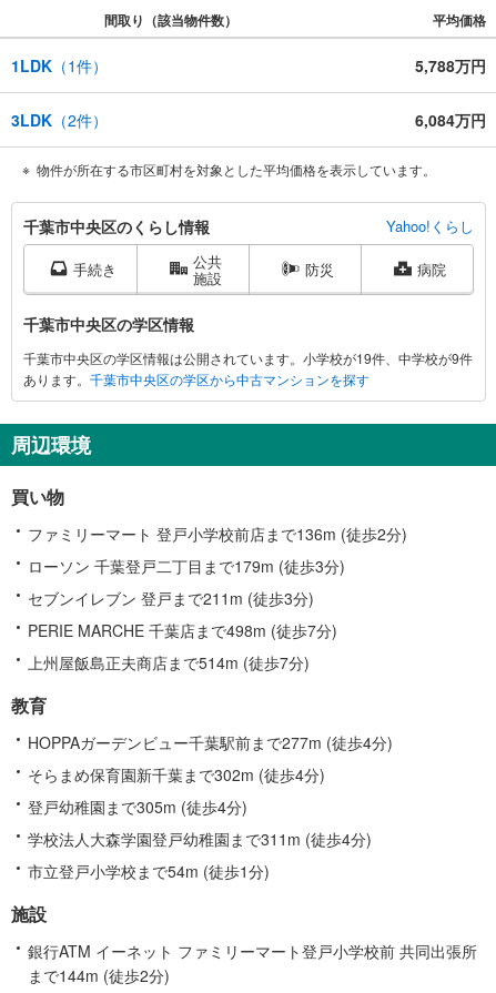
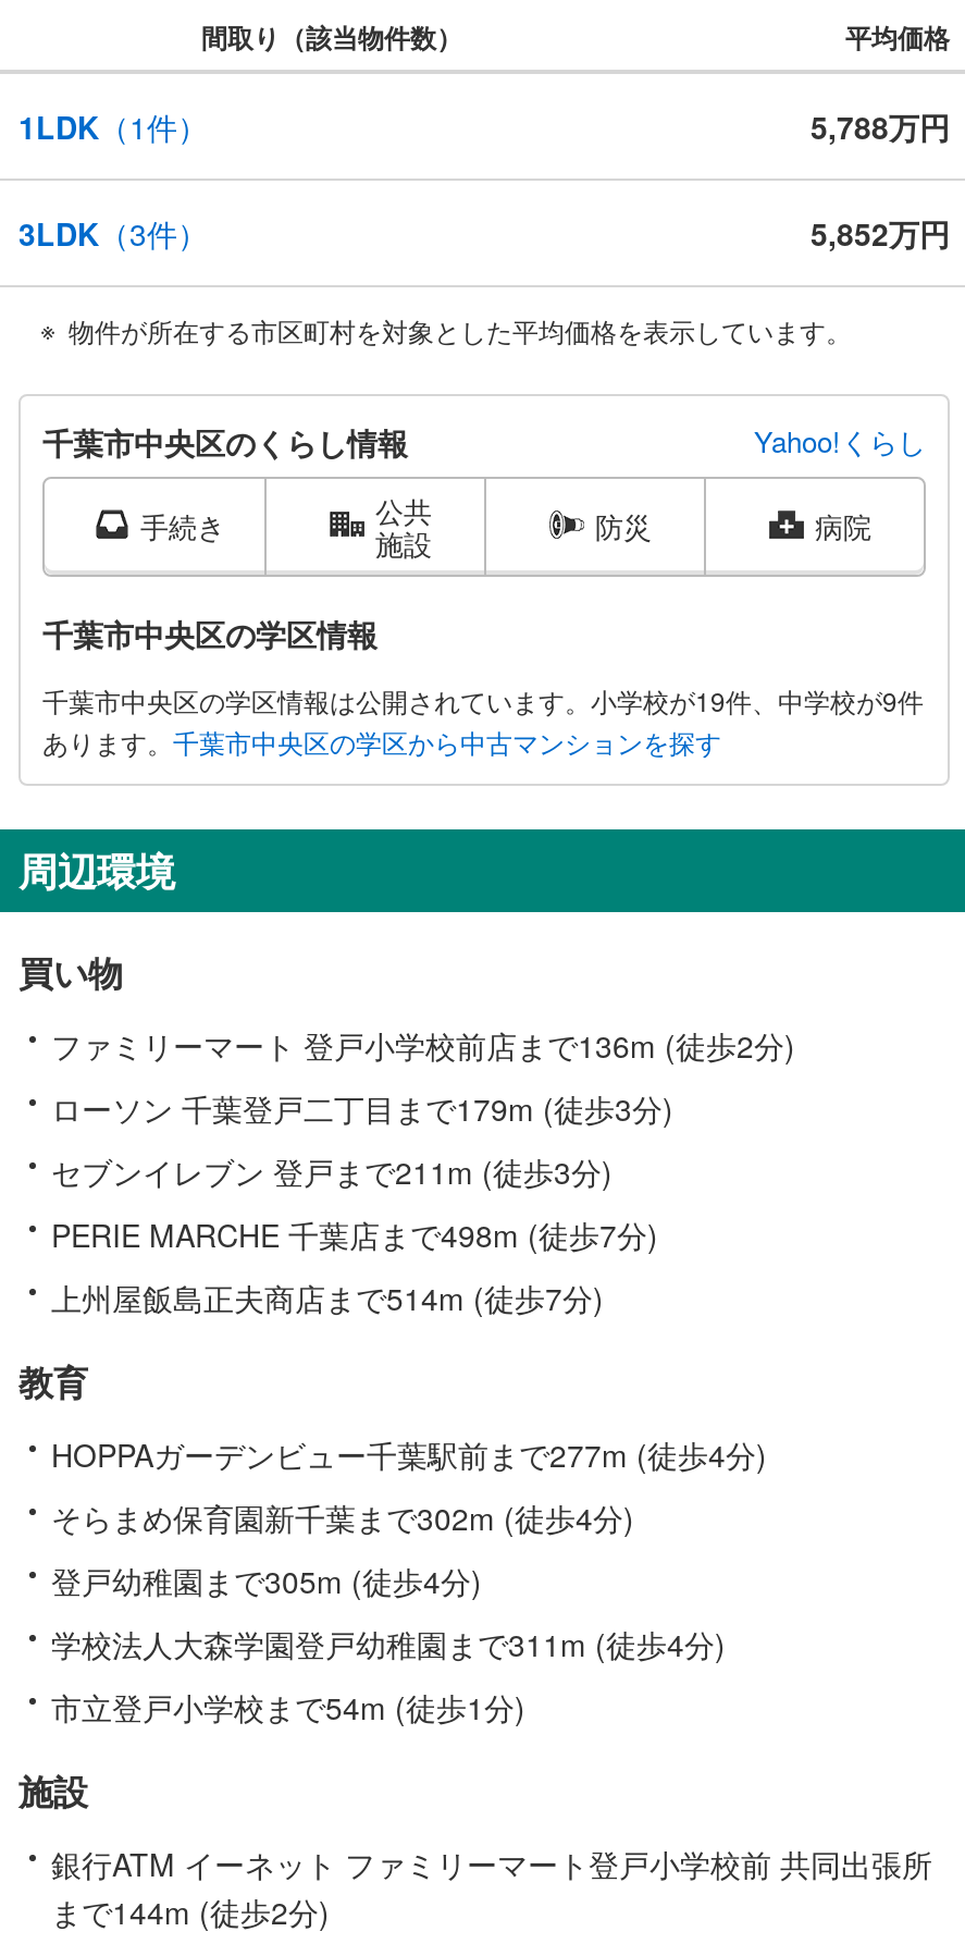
- 3LDK（2件）
+ 3LDK（3件）

- 6,084万円
+ 5,852万円
